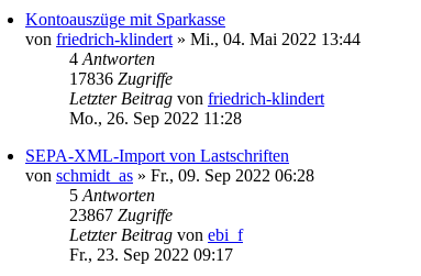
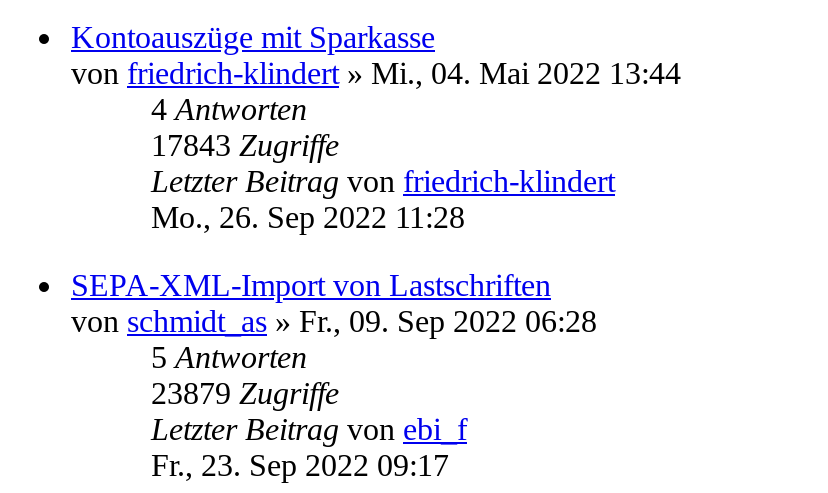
- 17836 Zugriffe
+ 17843 Zugriffe

- 23867 Zugriffe
+ 23879 Zugriffe
